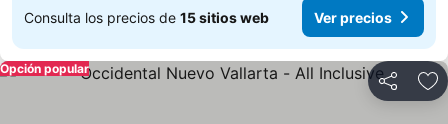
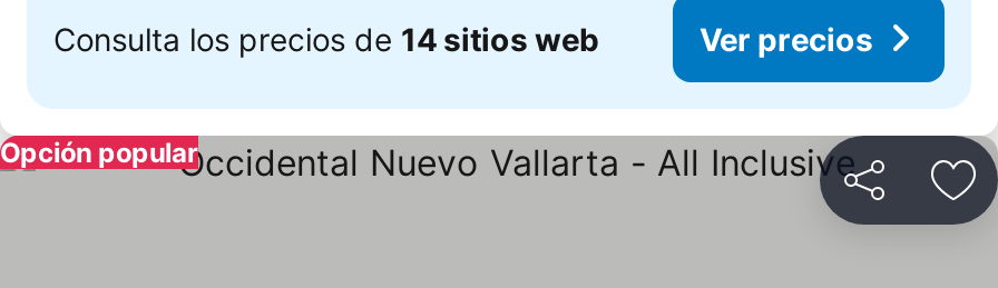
- Consulta los precios de 15 sitios web
+ Consulta los precios de 14 sitios web
